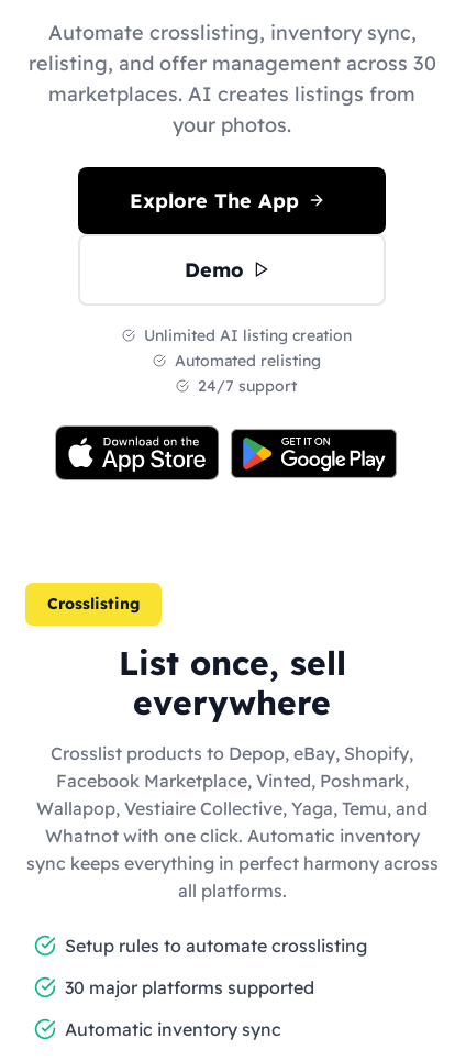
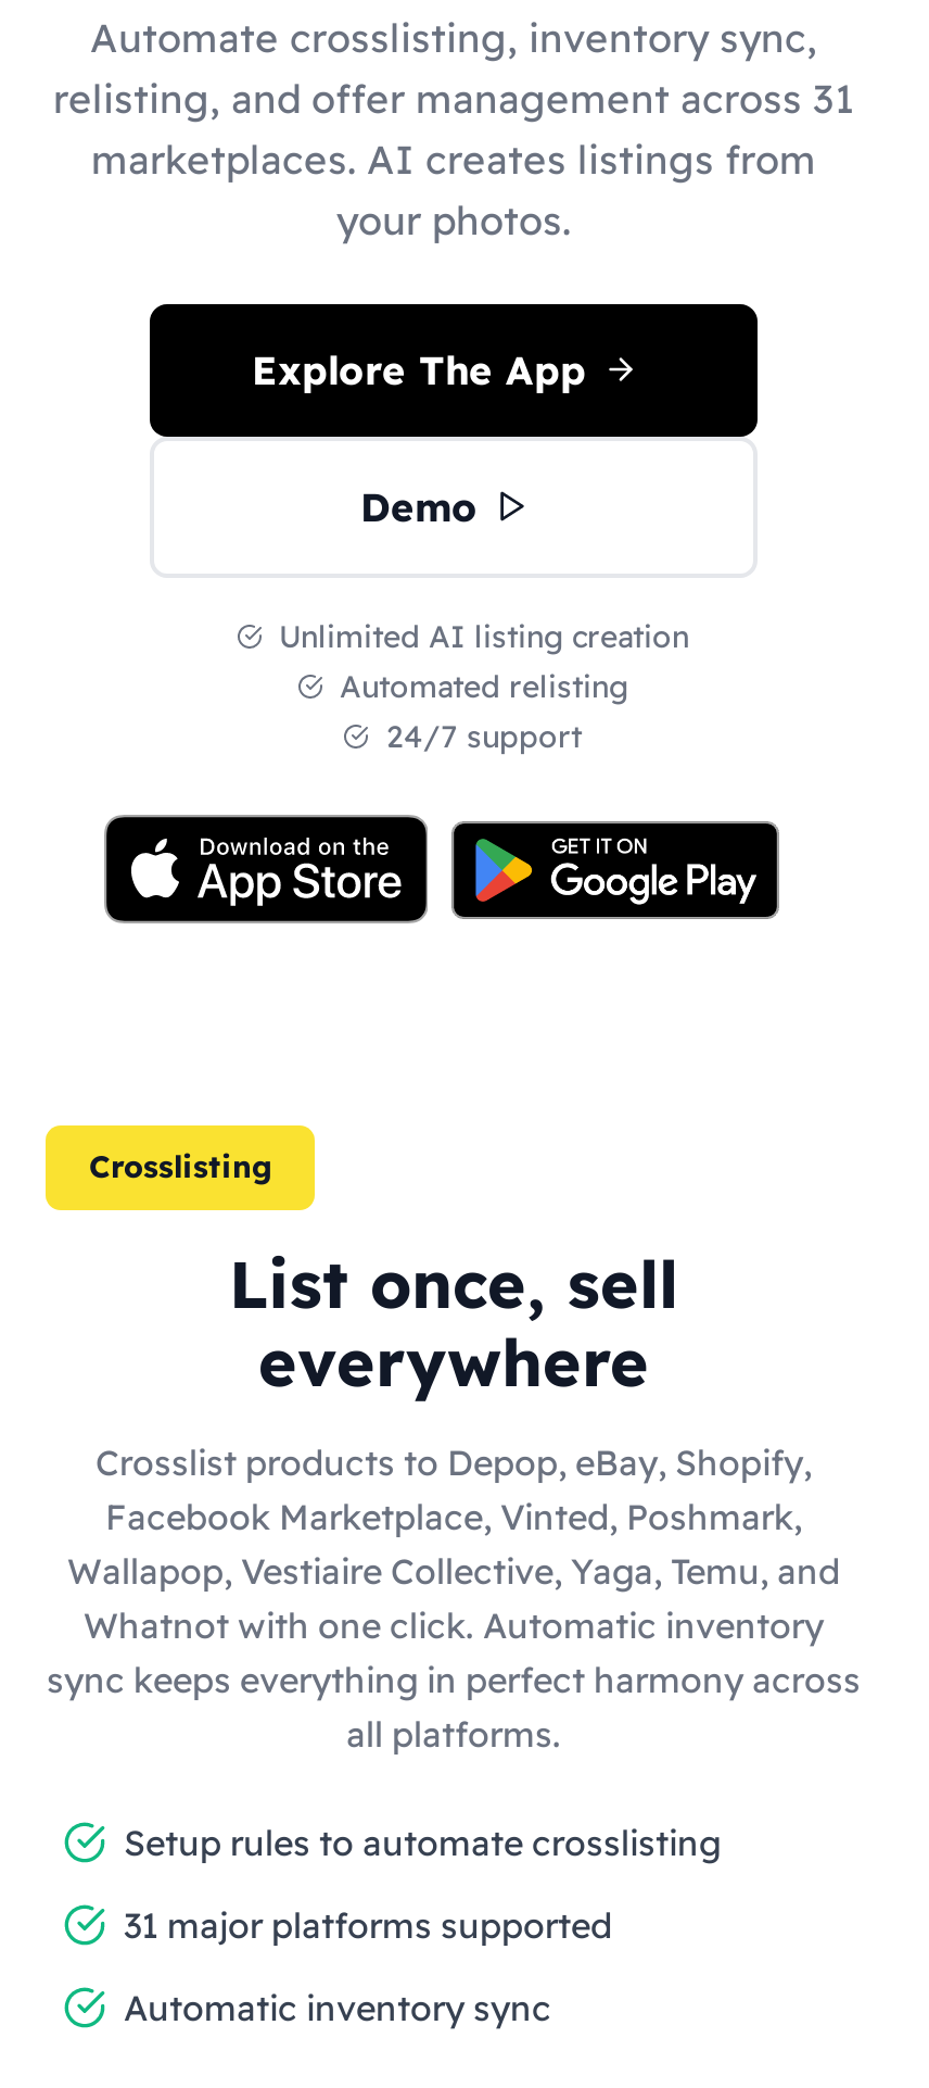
- relisting, and offer management across 30
+ relisting, and offer management across 31

- 30 major platforms supported
+ 31 major platforms supported
